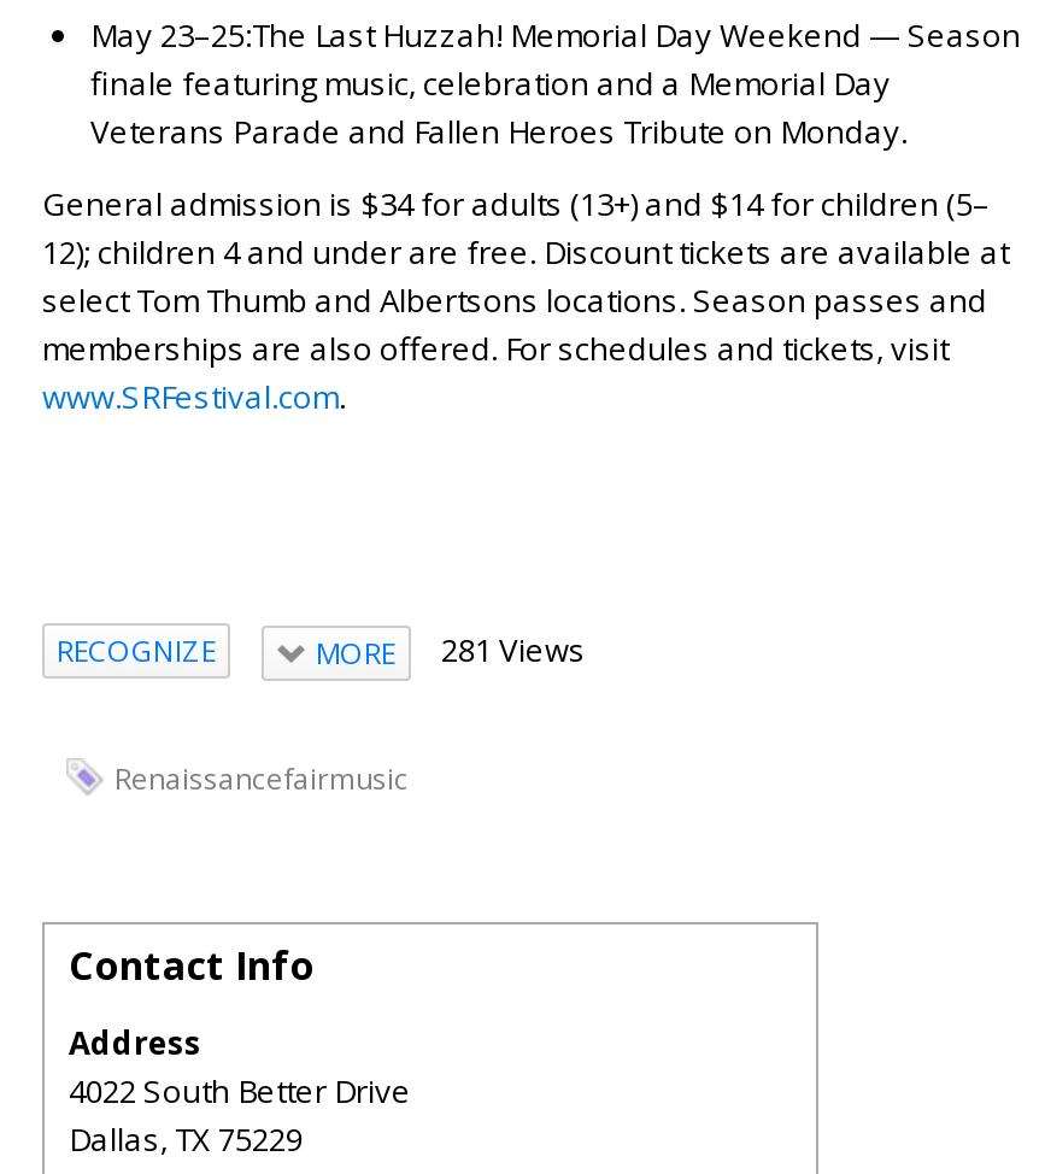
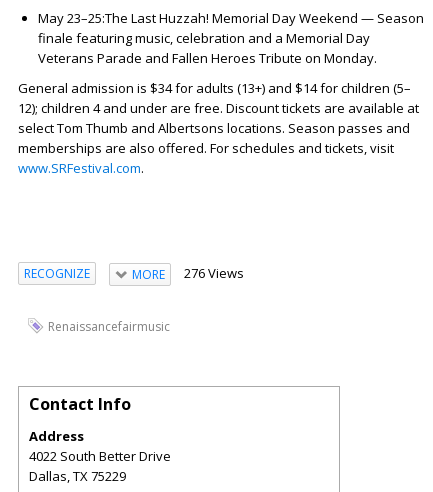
- MORE 281 Views
+ MORE 276 Views
